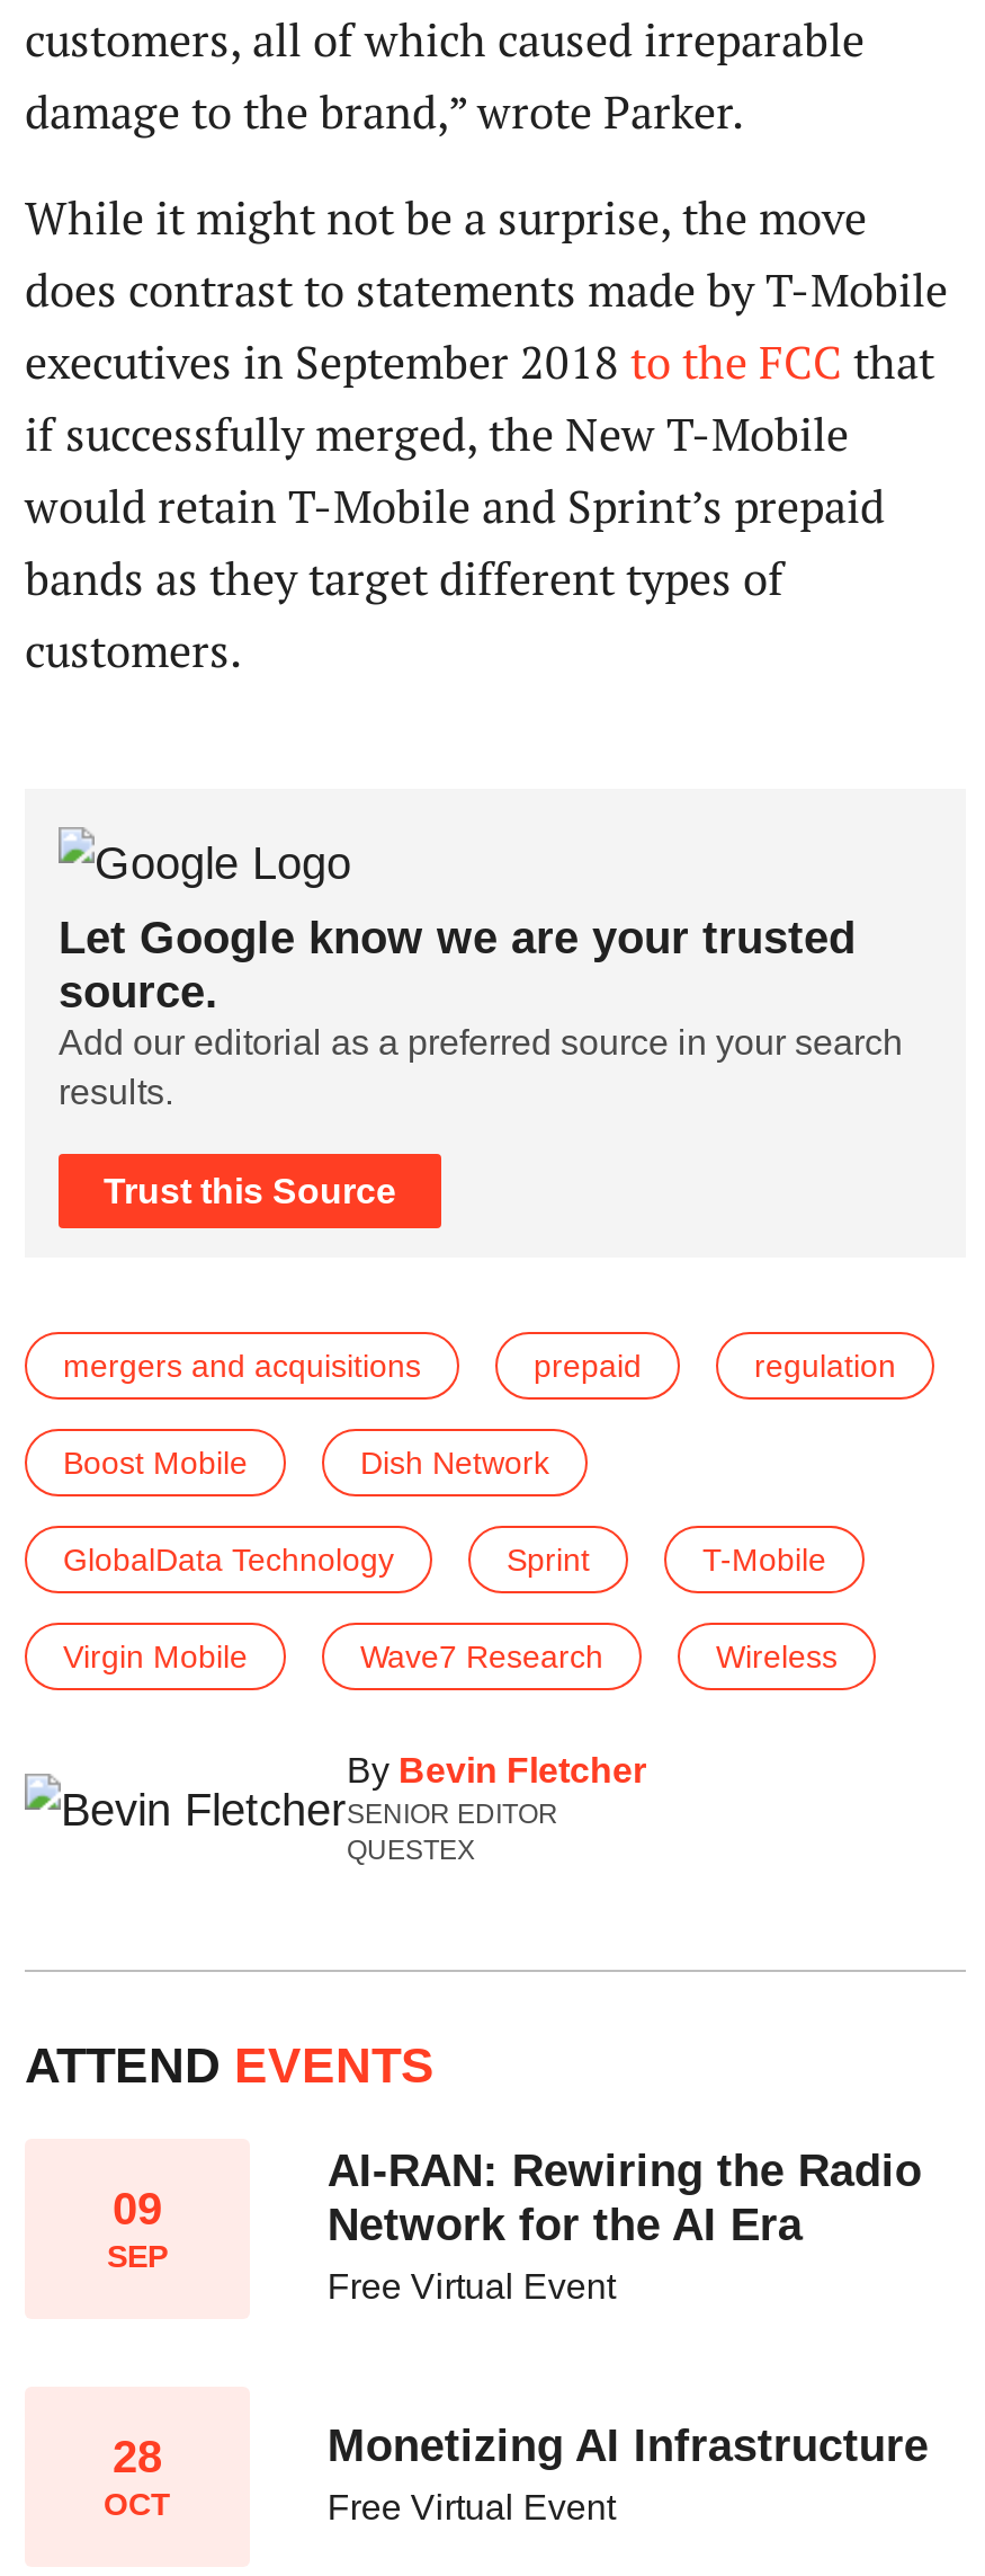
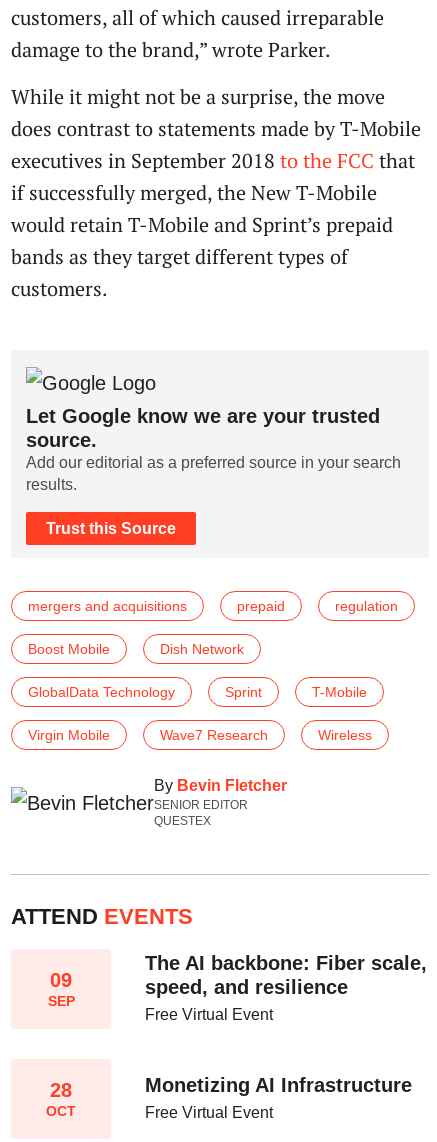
- AI-RAN: Rewiring the Radio
- Network for the AI Era
+ The AI backbone: Fiber scale,
+ speed, and resilience
